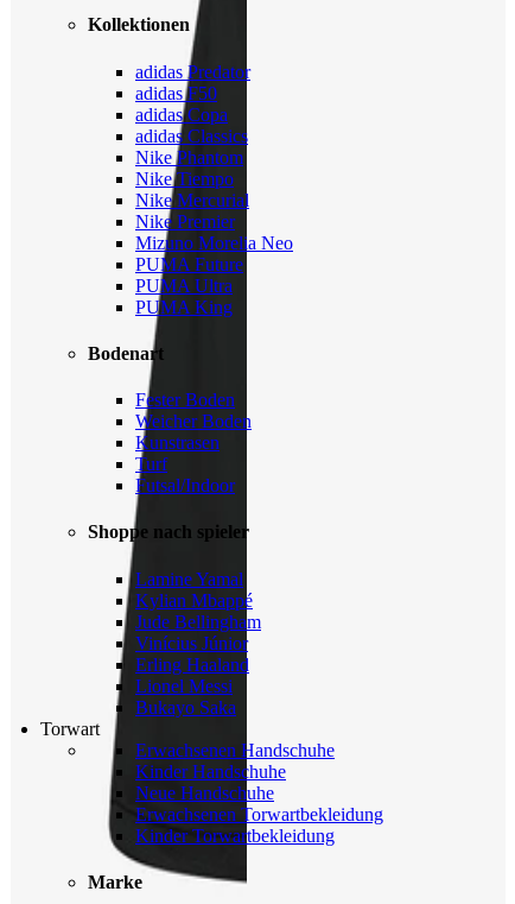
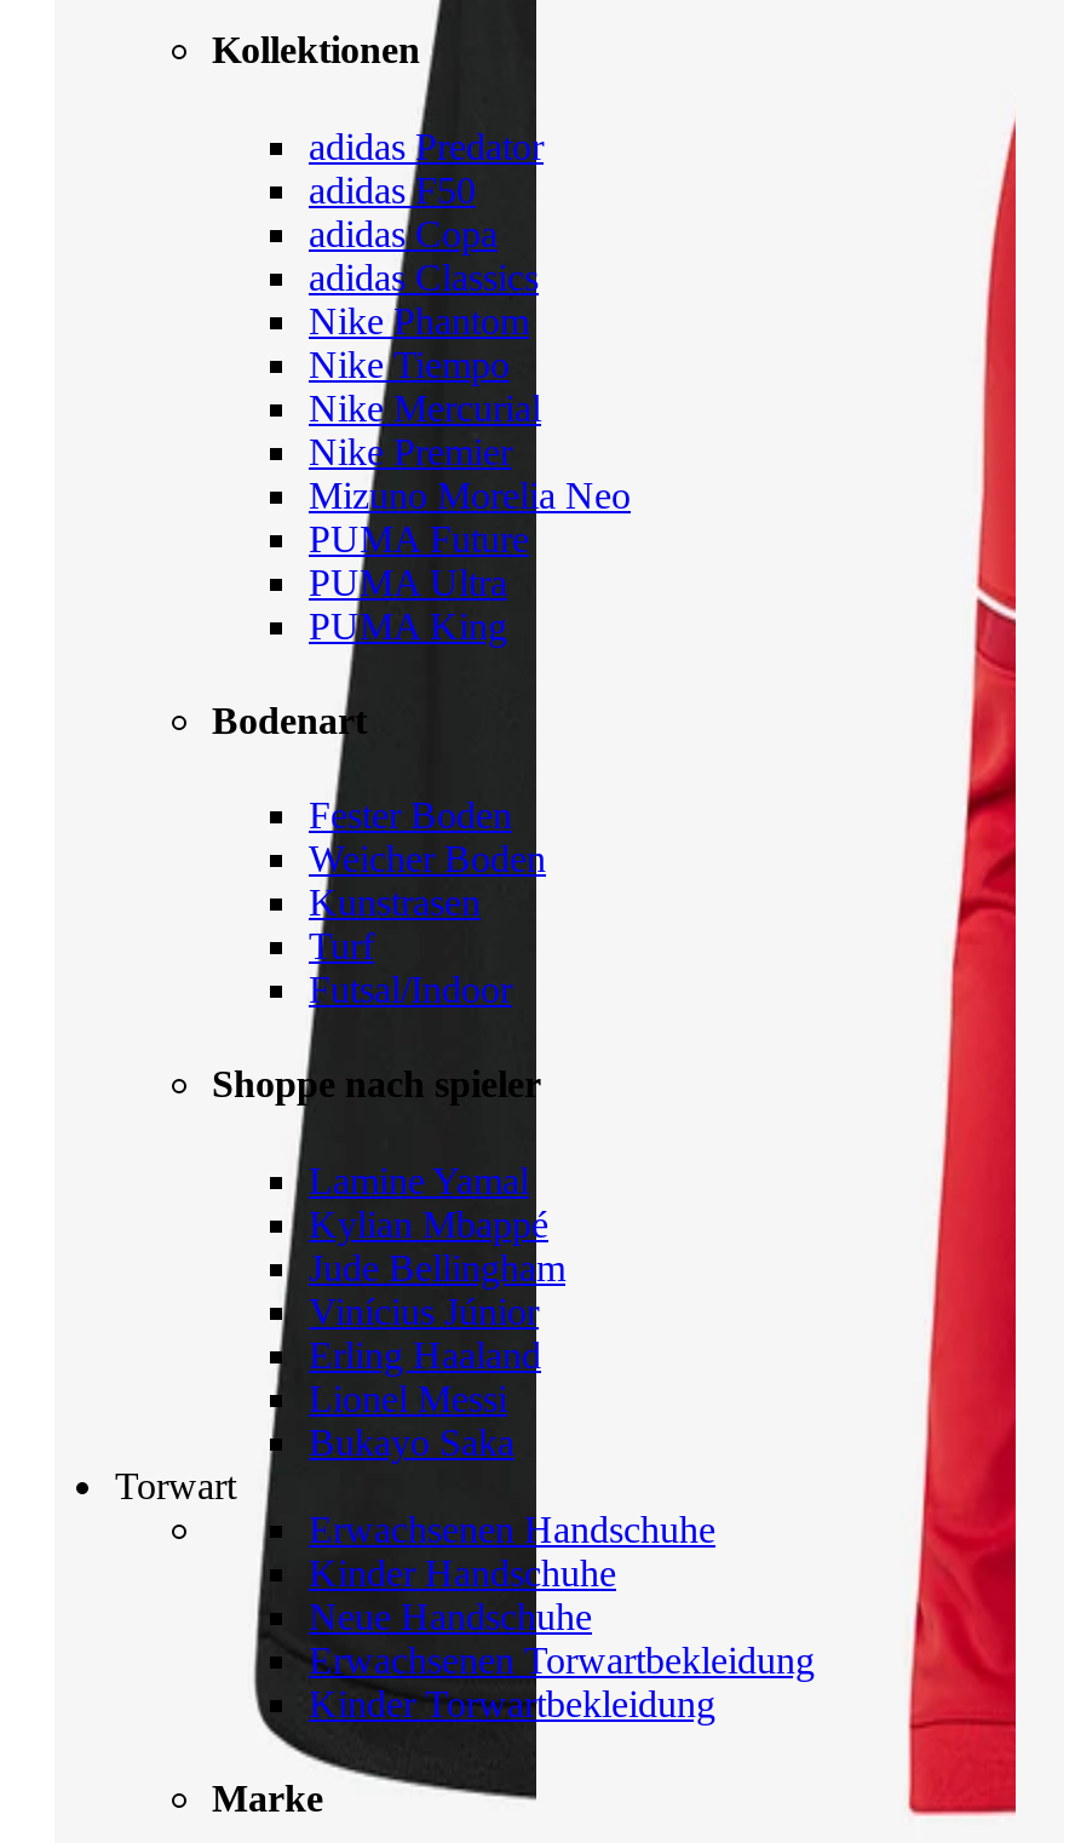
+ [image]
